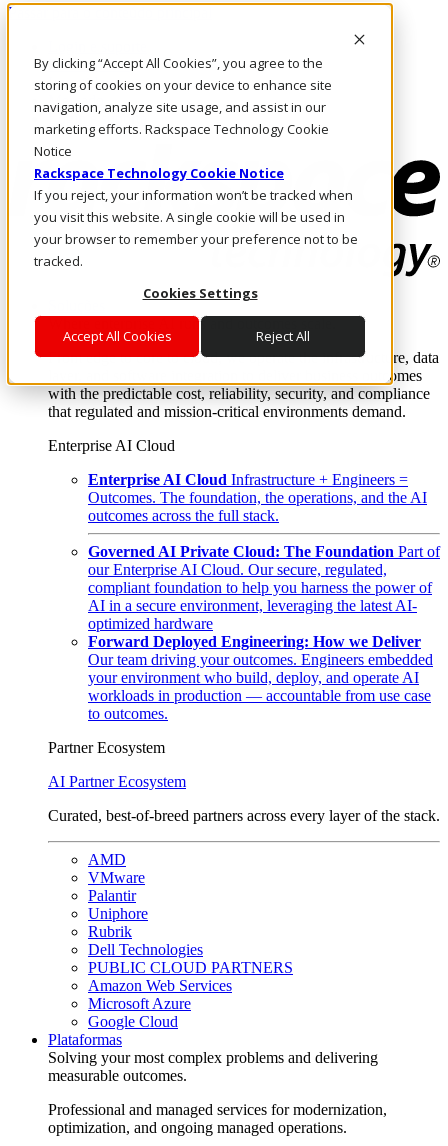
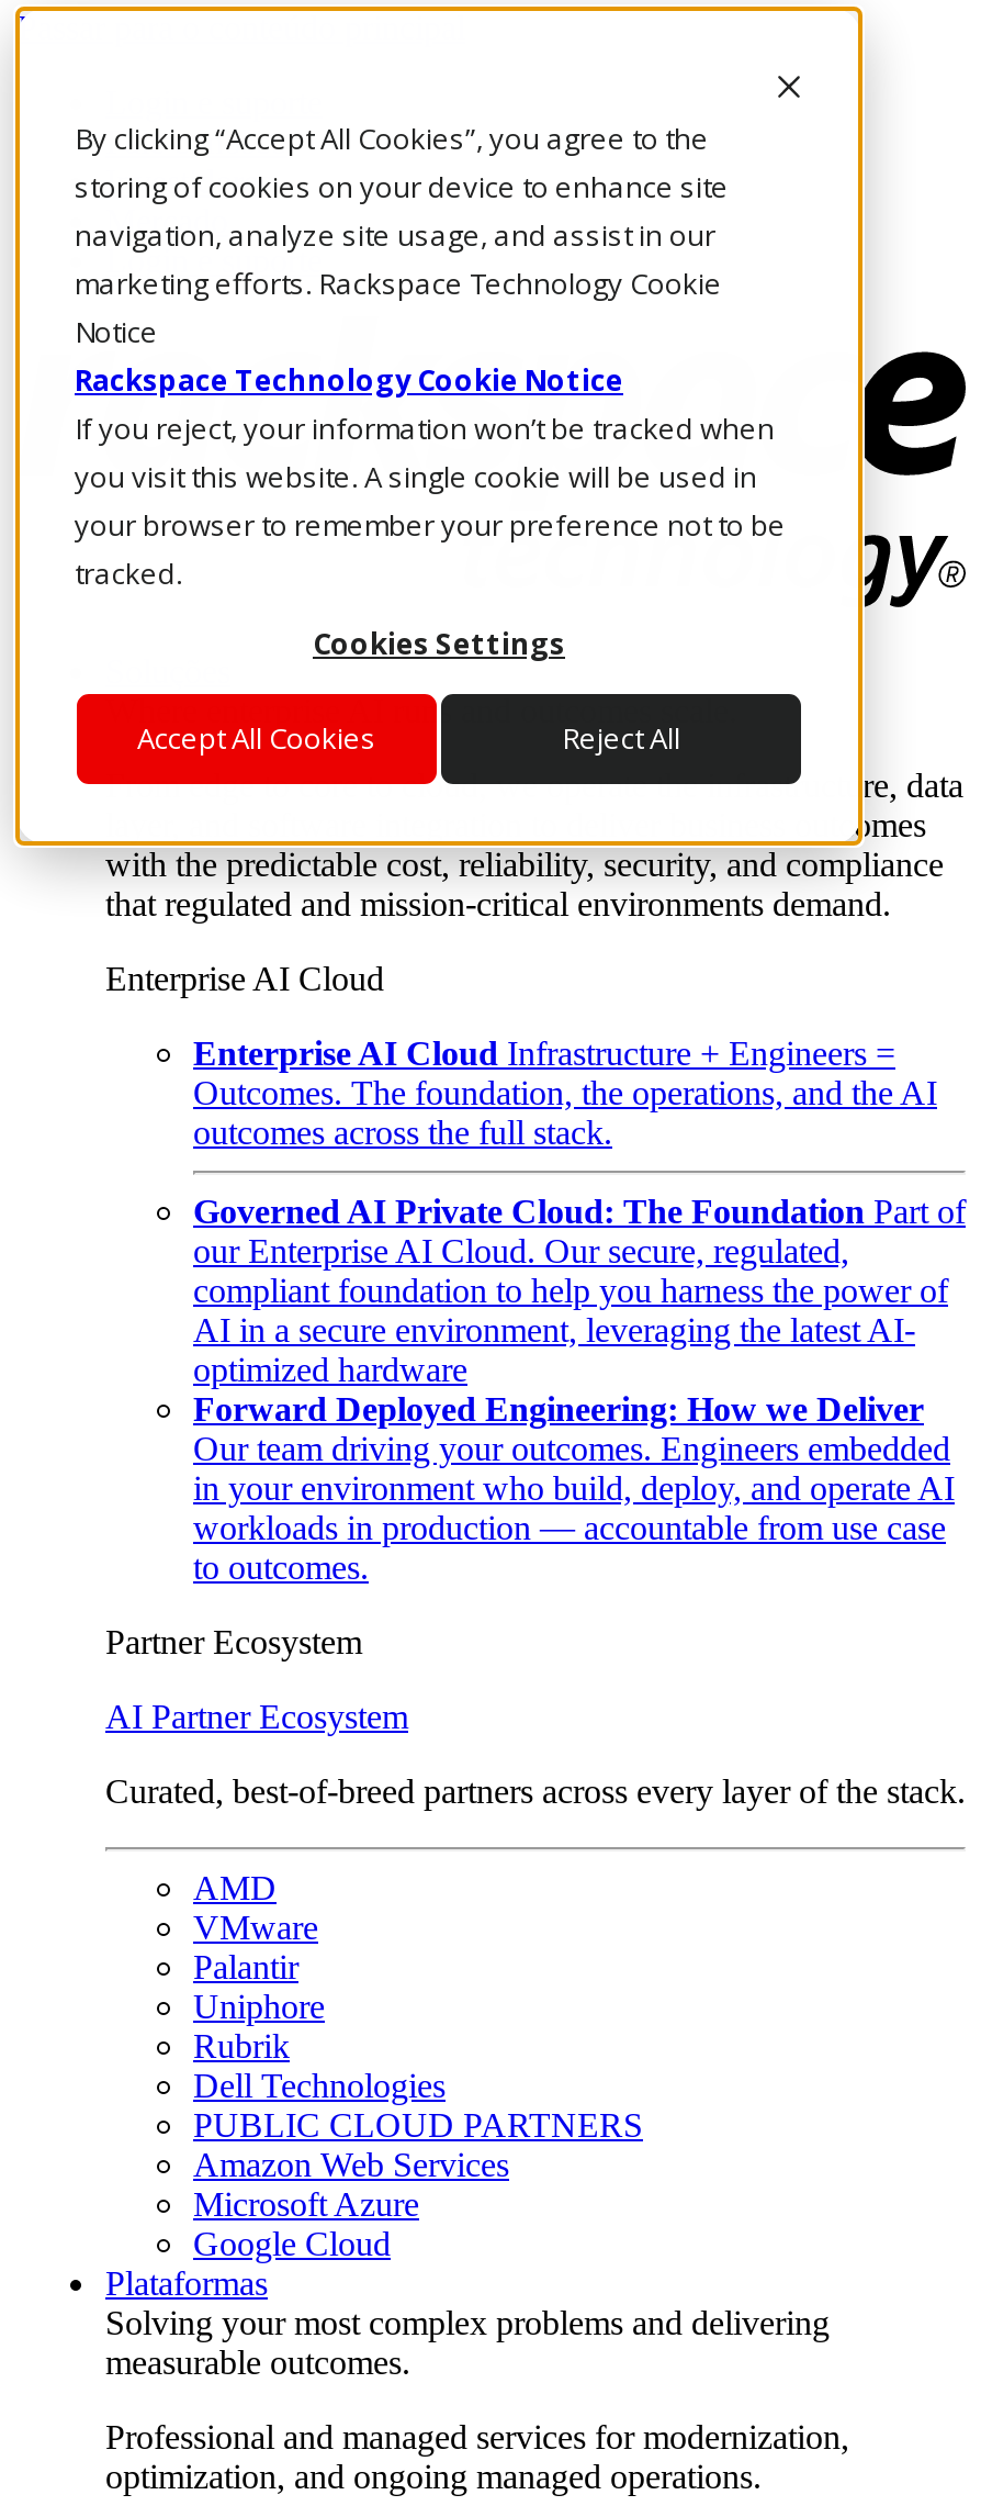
- your environment who build, deploy, and operate AI
+ in your environment who build, deploy, and operate AI
